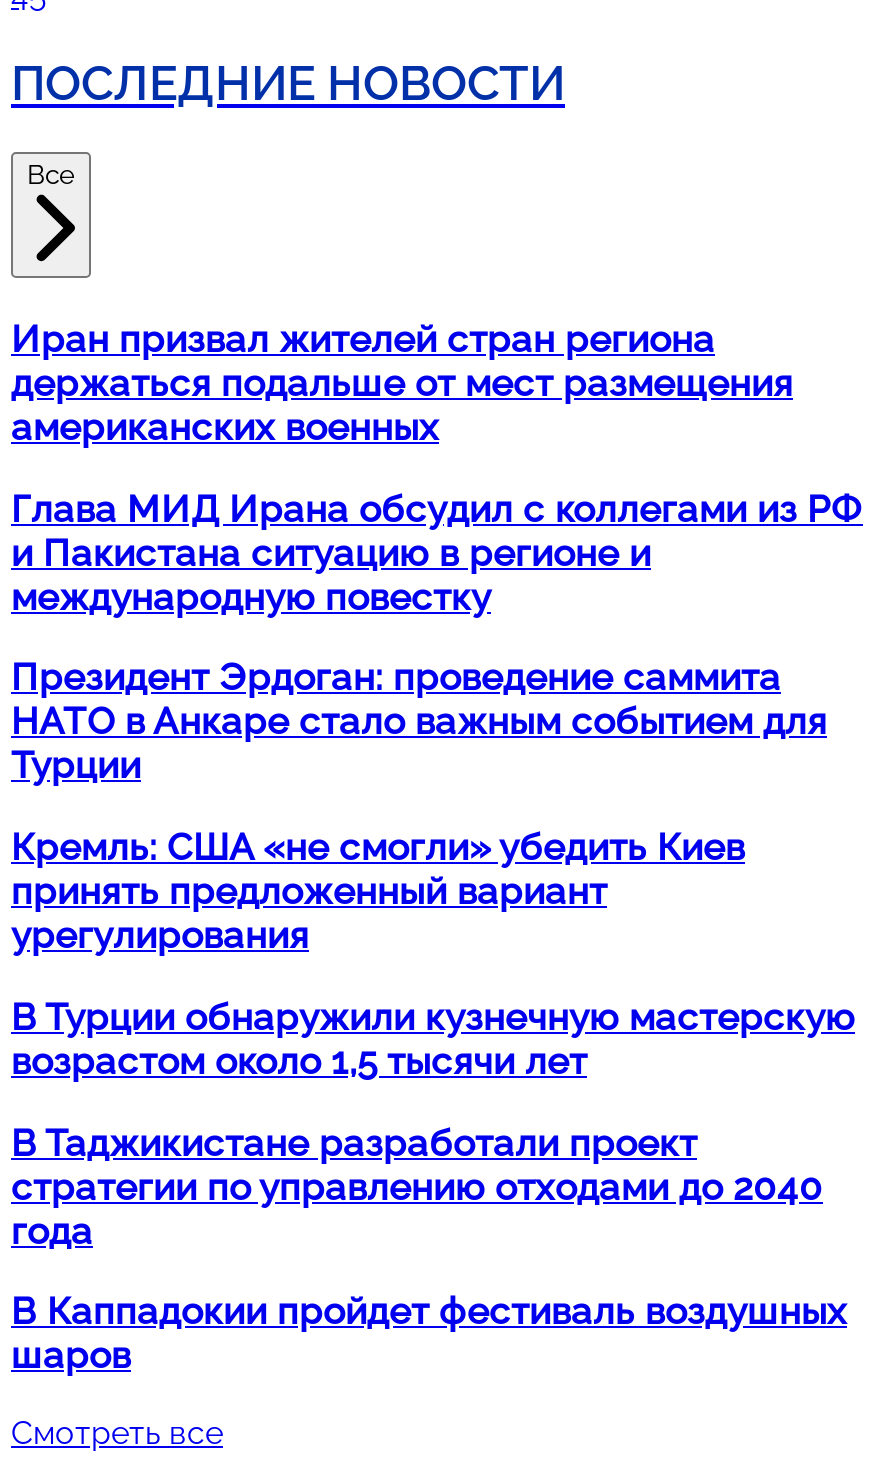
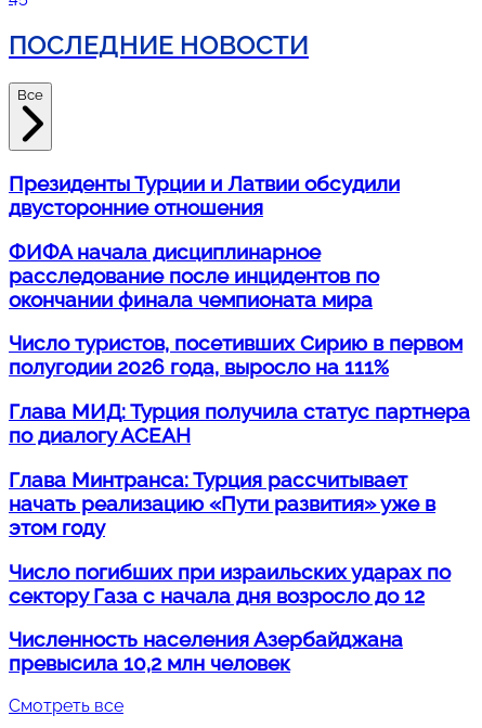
- Иран призвал жителей стран региона
- держаться подальше от мест размещения
- американских военных
+ Президенты Турции и Латвии обсудили
+ двусторонние отношения

- Глава МИД Ирана обсудил с коллегами из РФ
- и Пакистана ситуацию в регионе и
- международную повестку
+ ФИФА начала дисциплинарное
+ расследование после инцидентов по
+ окончании финала чемпионата мира

- Президент Эрдоган: проведение саммита
- НАТО в Анкаре стало важным событием для
- Турции
+ Число туристов, посетивших Сирию в первом
+ полугодии 2026 года, выросло на 111%

- Кремль: США «не смогли» убедить Киев
- принять предложенный вариант
- урегулирования
+ Глава МИД: Турция получила статус партнера
+ по диалогу АСЕАН

- В Турции обнаружили кузнечную мастерскую
- возрастом около 1,5 тысячи лет
+ Глава Минтранса: Турция рассчитывает
+ начать реализацию «Пути развития» уже в
+ этом году

- В Таджикистане разработали проект
- стратегии по управлению отходами до 2040
- года
+ Число погибших при израильских ударах по
+ сектору Газа с начала дня возросло до 12

- В Каппадокии пройдет фестиваль воздушных
- шаров
+ Численность населения Азербайджана
+ превысила 10,2 млн человек
